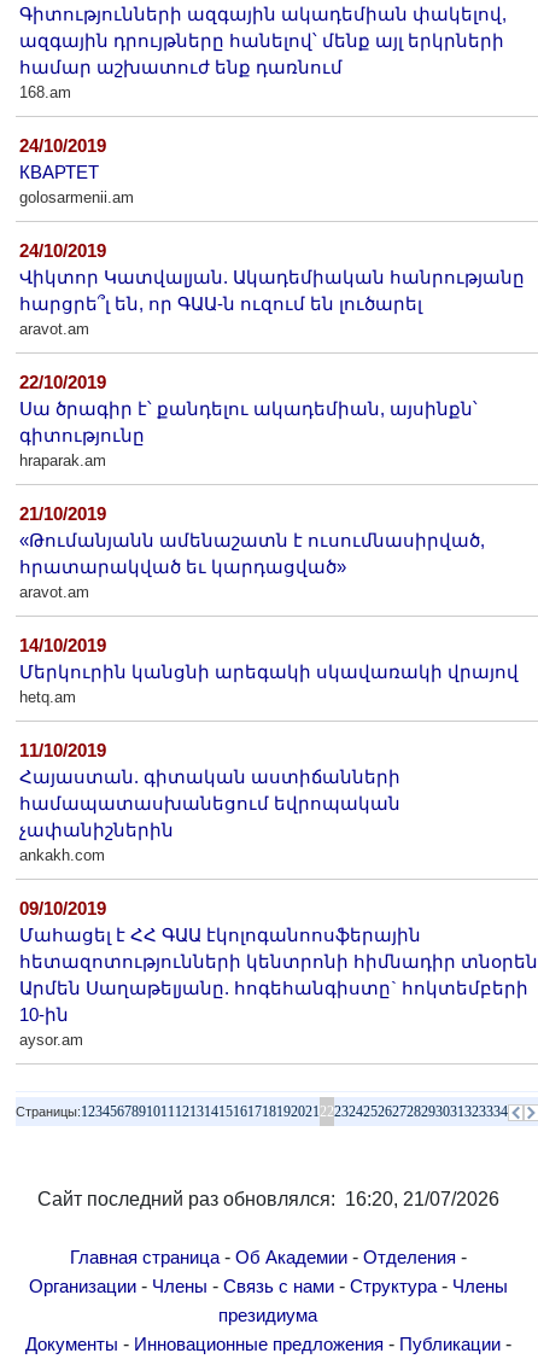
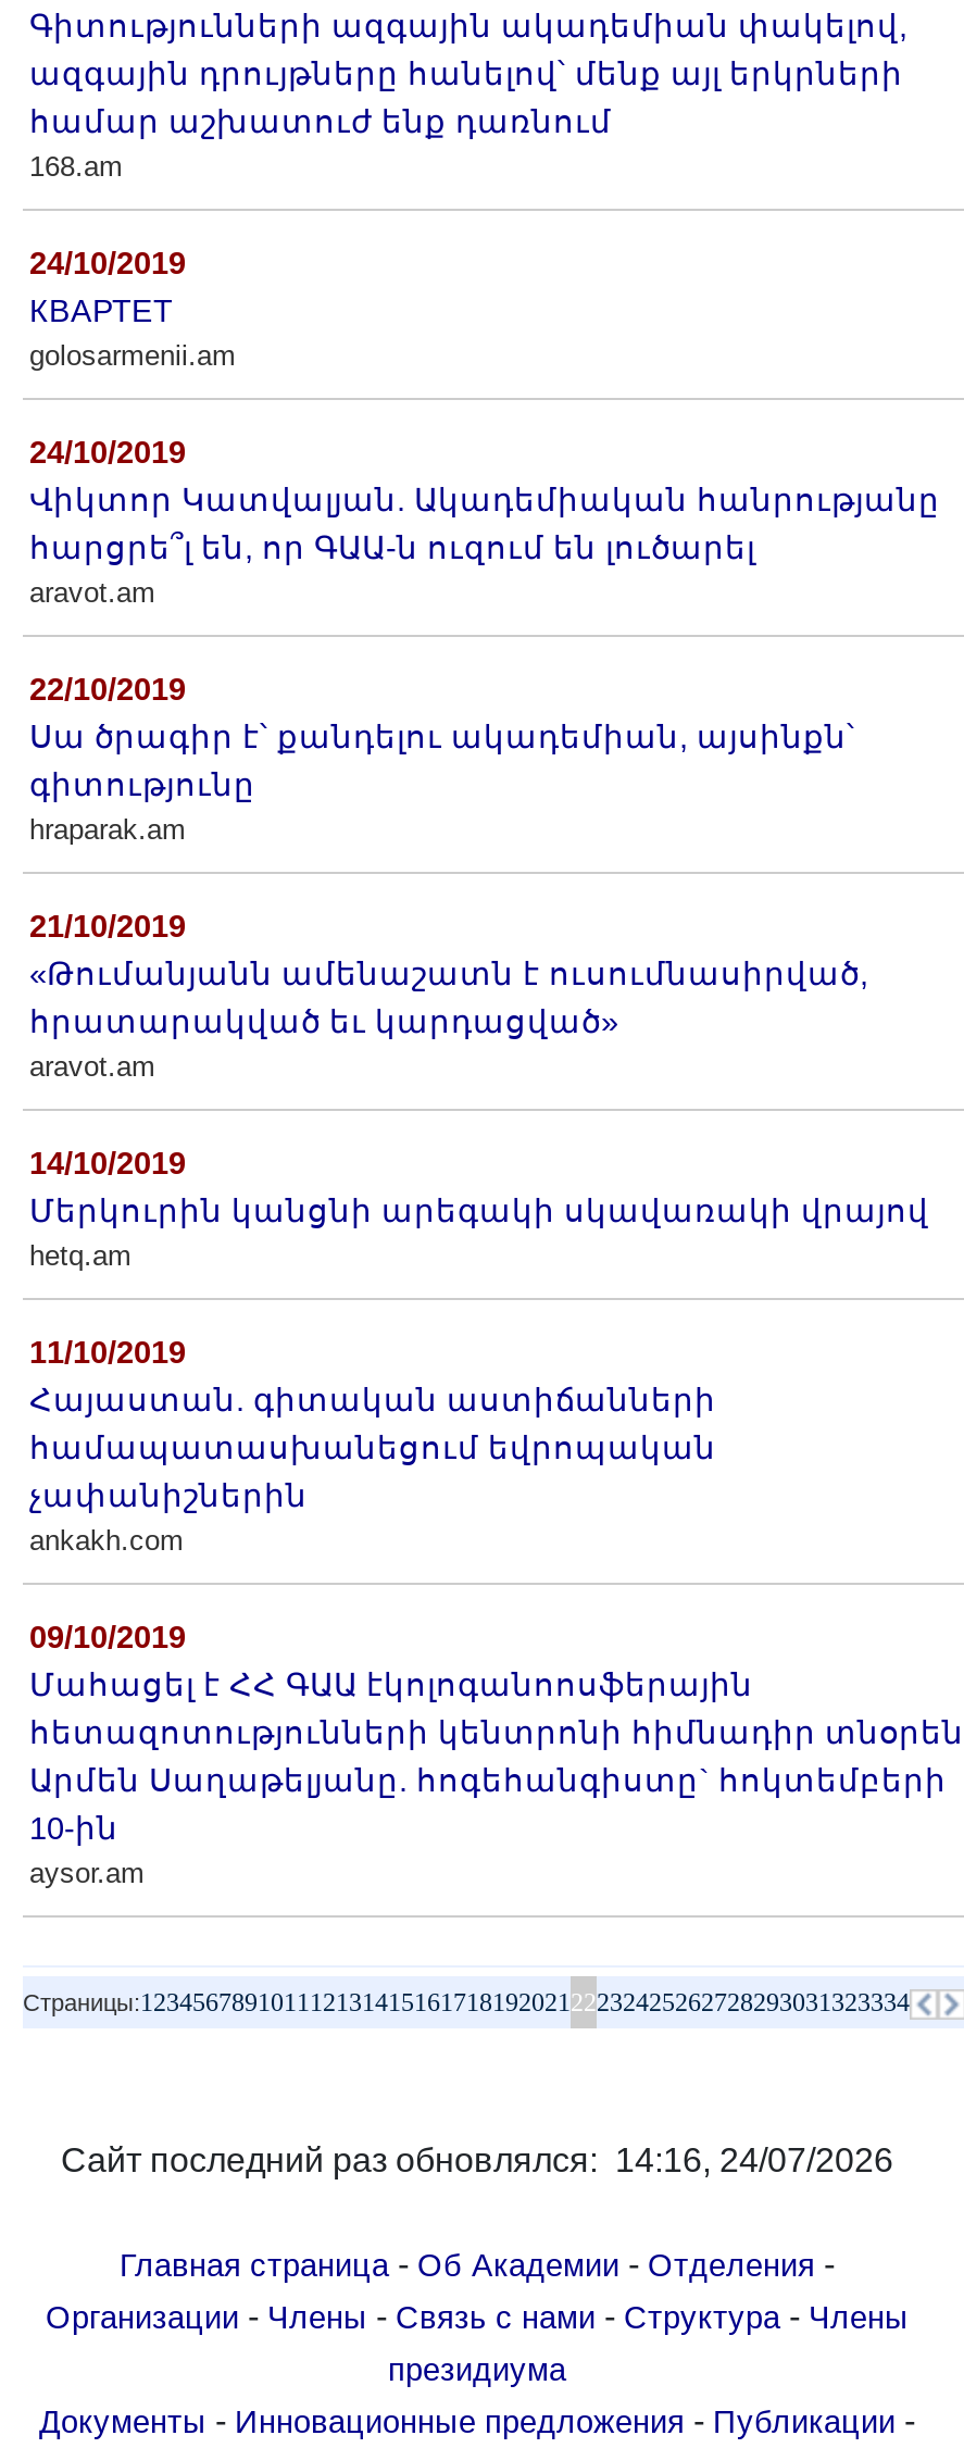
- Сайт последний раз обновлялся: 16:20, 21/07/2026
+ Сайт последний раз обновлялся: 14:16, 24/07/2026
